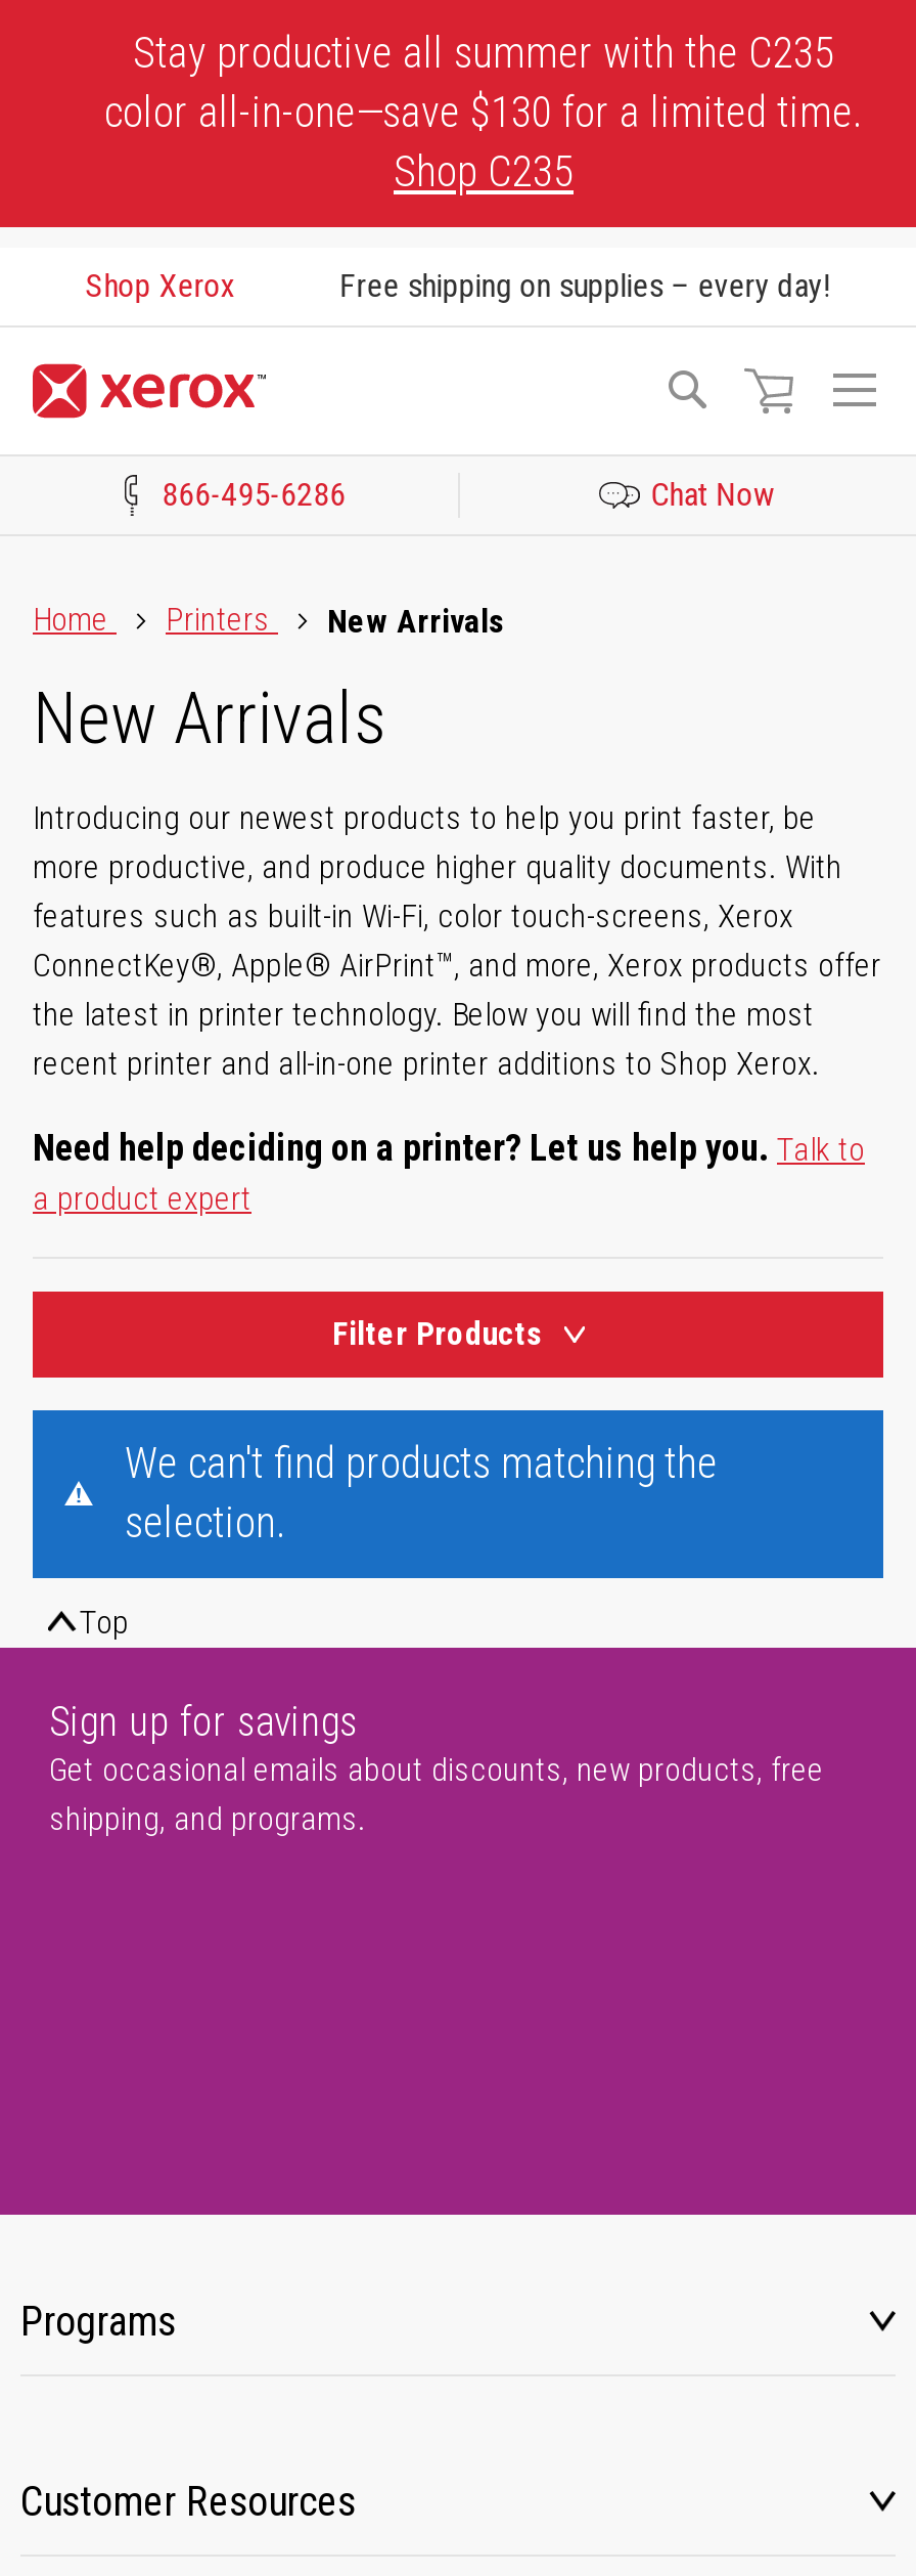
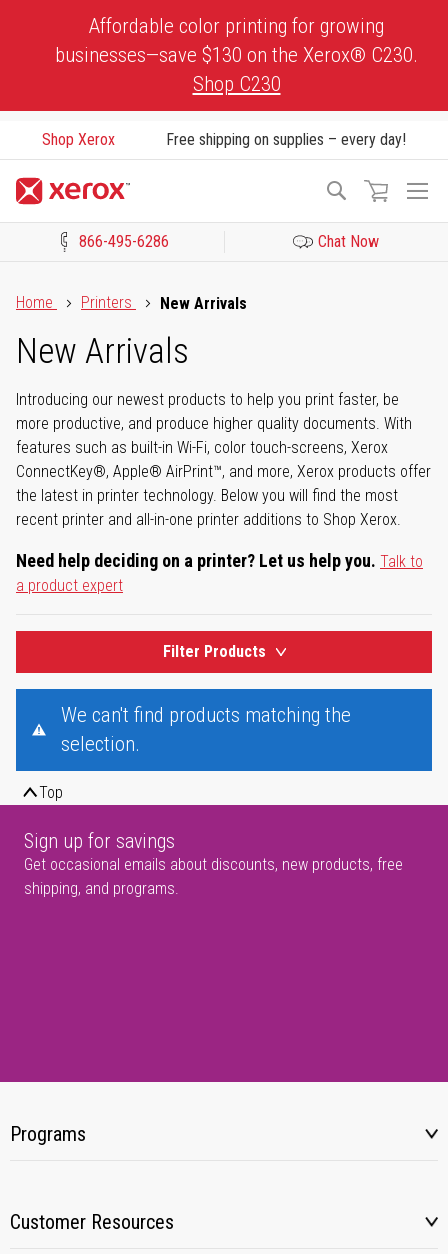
- Stay productive all summer with the C235
- color all-in-one—save $130 for a limited time.
- Shop C235
+ Affordable color printing for growing
+ businesses—save $130 on the Xerox® C230.
+ Shop C230
